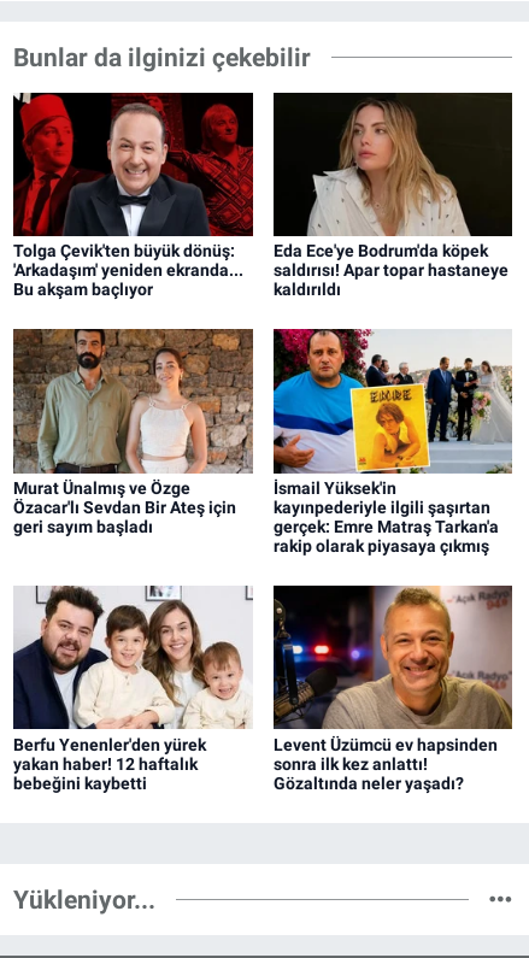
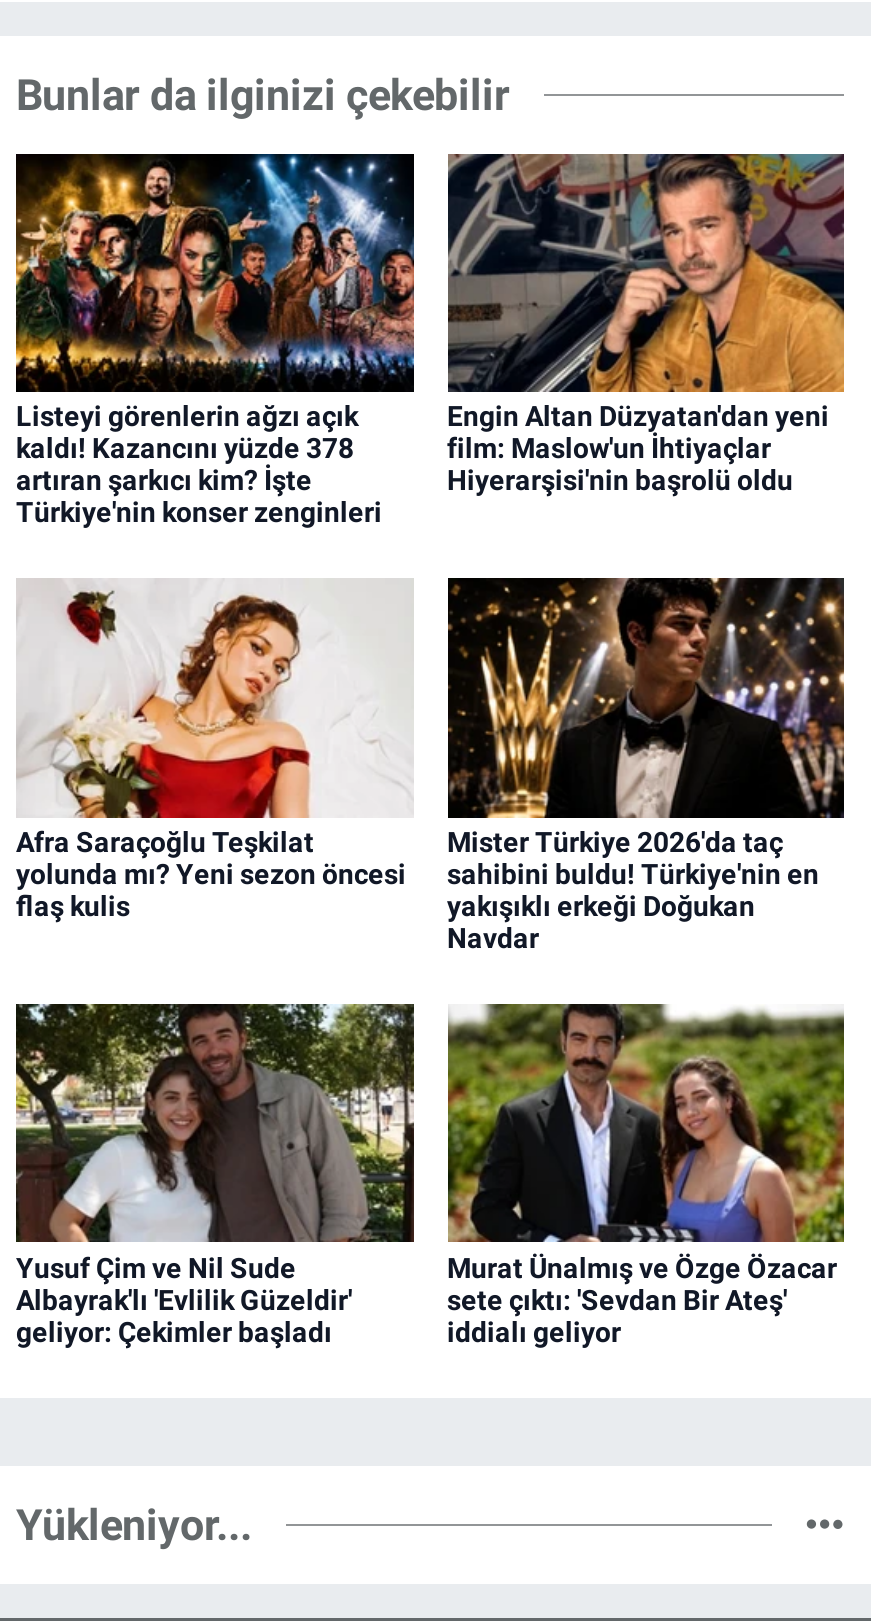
- [image]
- Tolga Çevik'ten büyük dönüş:
- 'Arkadaşım' yeniden ekranda...
- Bu akşam baçlıyor
+ [image]
+ Listeyi görenlerin ağzı açık
+ kaldı! Kazancını yüzde 378
+ artıran şarkıcı kim? İşte
+ Türkiye'nin konser zenginleri

- [image]
- Eda Ece'ye Bodrum'da köpek
- saldırısı! Apar topar hastaneye
- kaldırıldı
+ [image]
+ Engin Altan Düzyatan'dan yeni
+ film: Maslow'un İhtiyaçlar
+ Hiyerarşisi'nin başrolü oldu

- [image]
- Murat Ünalmış ve Özge
- Özacar'lı Sevdan Bir Ateş için
- geri sayım başladı
+ [image]
+ Afra Saraçoğlu Teşkilat
+ yolunda mı? Yeni sezon öncesi
+ flaş kulis

- [image]
- İsmail Yüksek'in
- kayınpederiyle ilgili şaşırtan
- gerçek: Emre Matraş Tarkan'a
- rakip olarak piyasaya çıkmış
+ [image]
+ Mister Türkiye 2026'da taç
+ sahibini buldu! Türkiye'nin en
+ yakışıklı erkeği Doğukan
+ Navdar

- [image]
- Berfu Yenenler'den yürek
- yakan haber! 12 haftalık
- bebeğini kaybetti
+ [image]
+ Yusuf Çim ve Nil Sude
+ Albayrak'lı 'Evlilik Güzeldir'
+ geliyor: Çekimler başladı

- [image]
- Levent Üzümcü ev hapsinden
- sonra ilk kez anlattı!
- Gözaltında neler yaşadı?
+ [image]
+ Murat Ünalmış ve Özge Özacar
+ sete çıktı: 'Sevdan Bir Ateş'
+ iddialı geliyor
